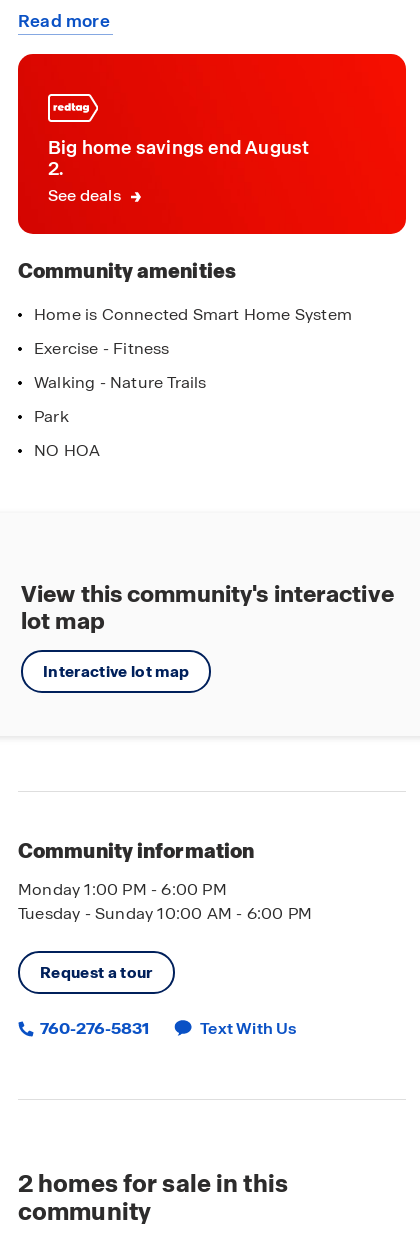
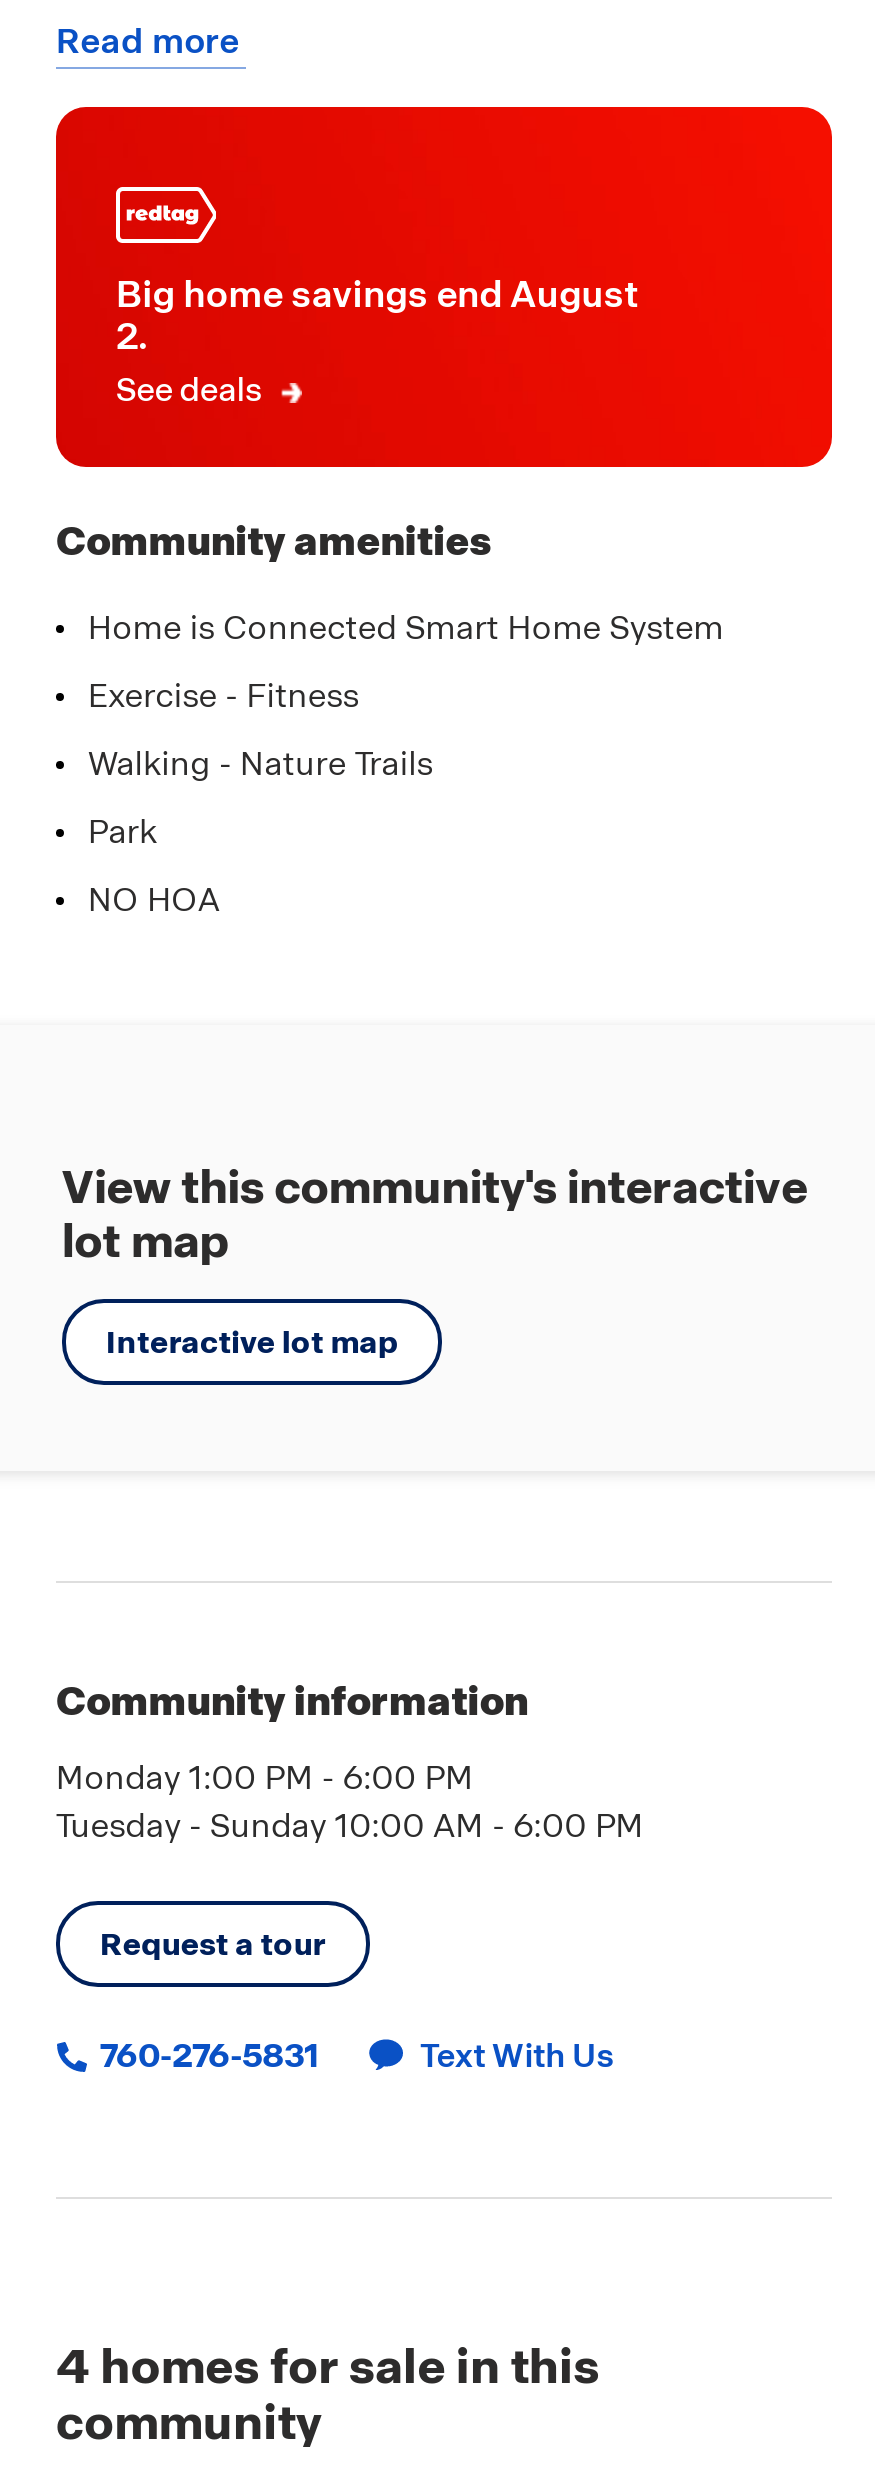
- 2 homes for sale in this
+ 4 homes for sale in this
